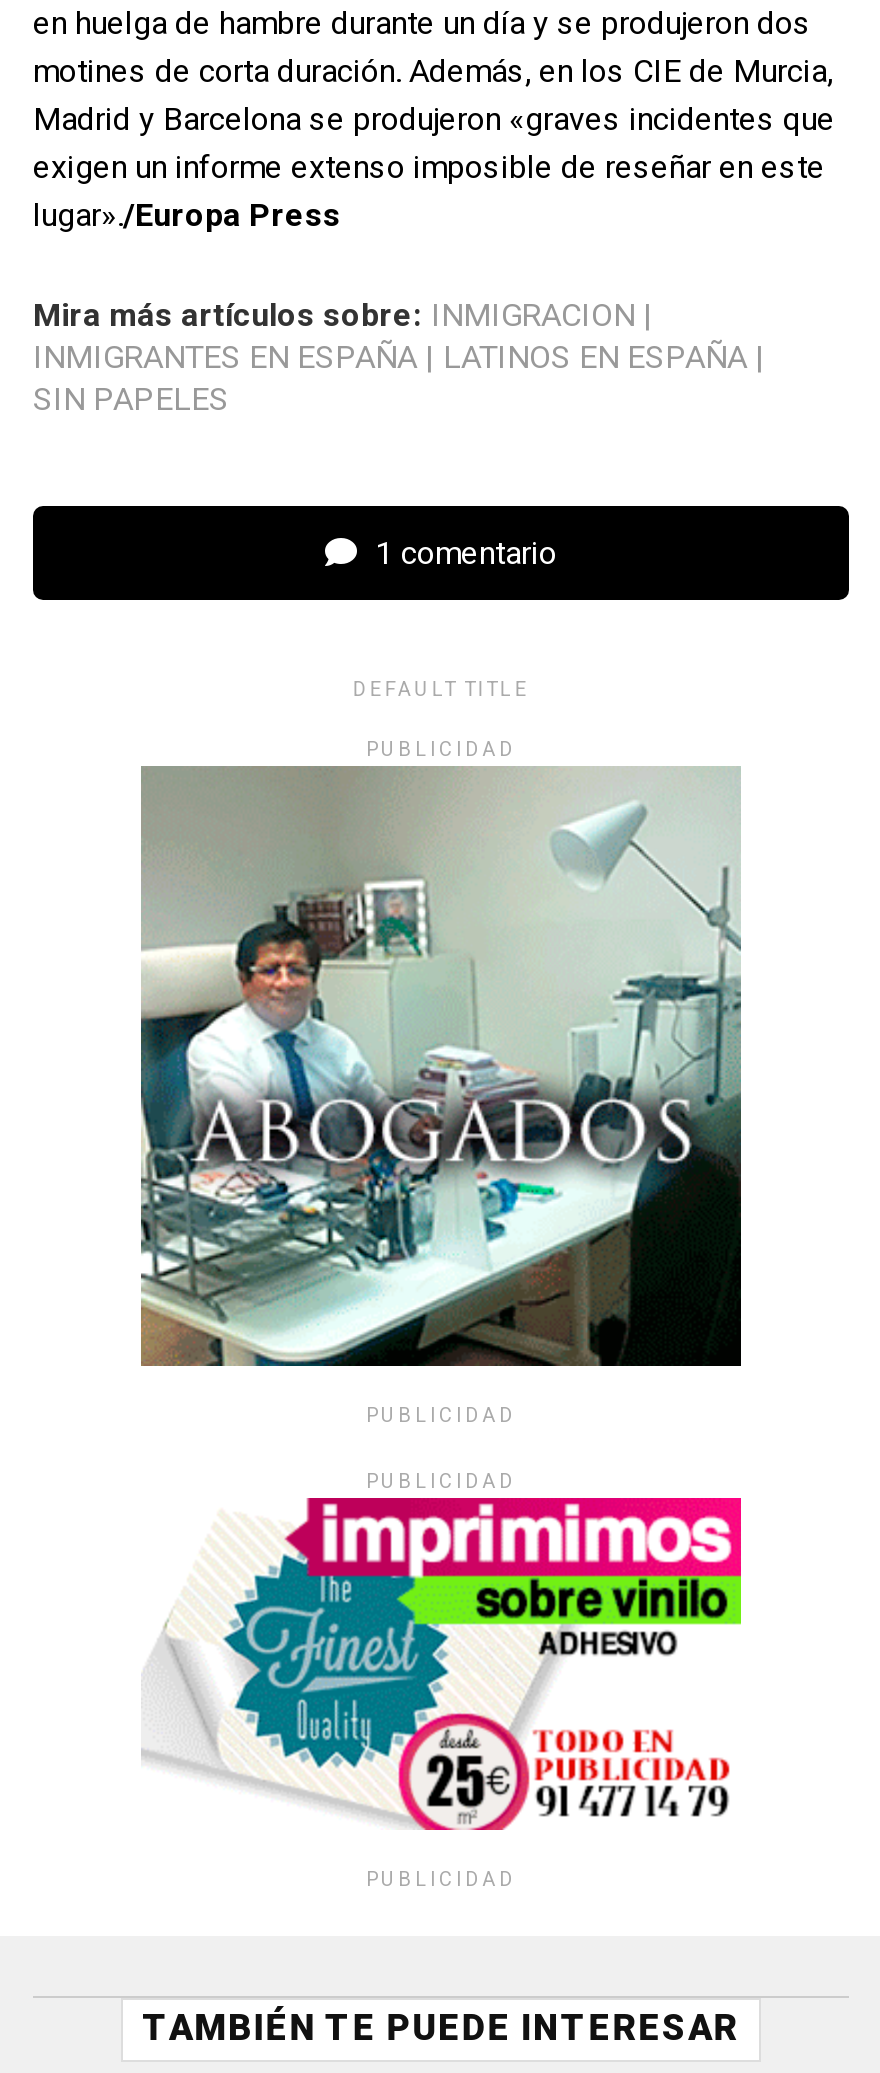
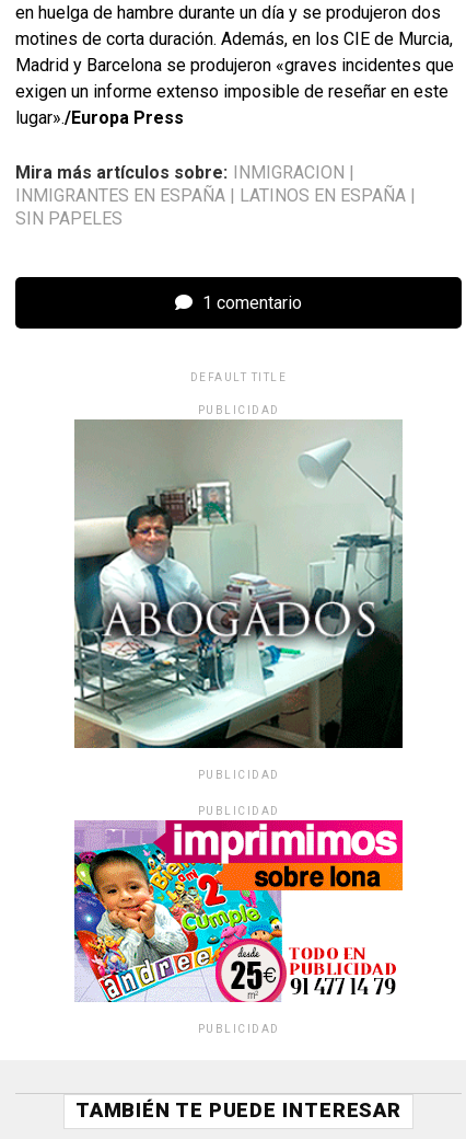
- [image]
+ [image]
